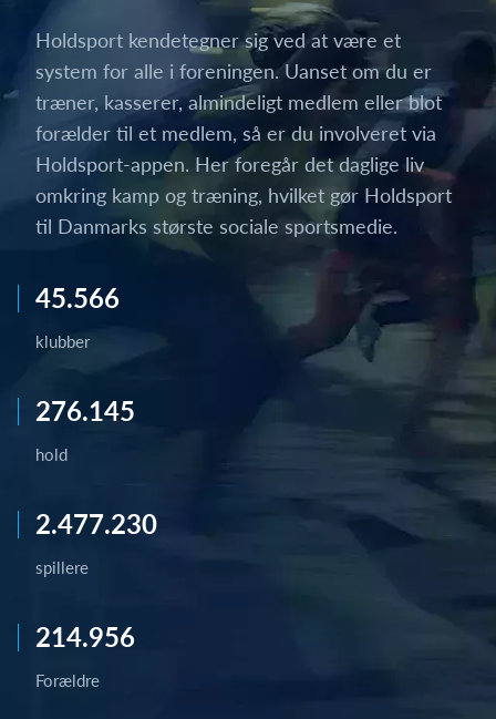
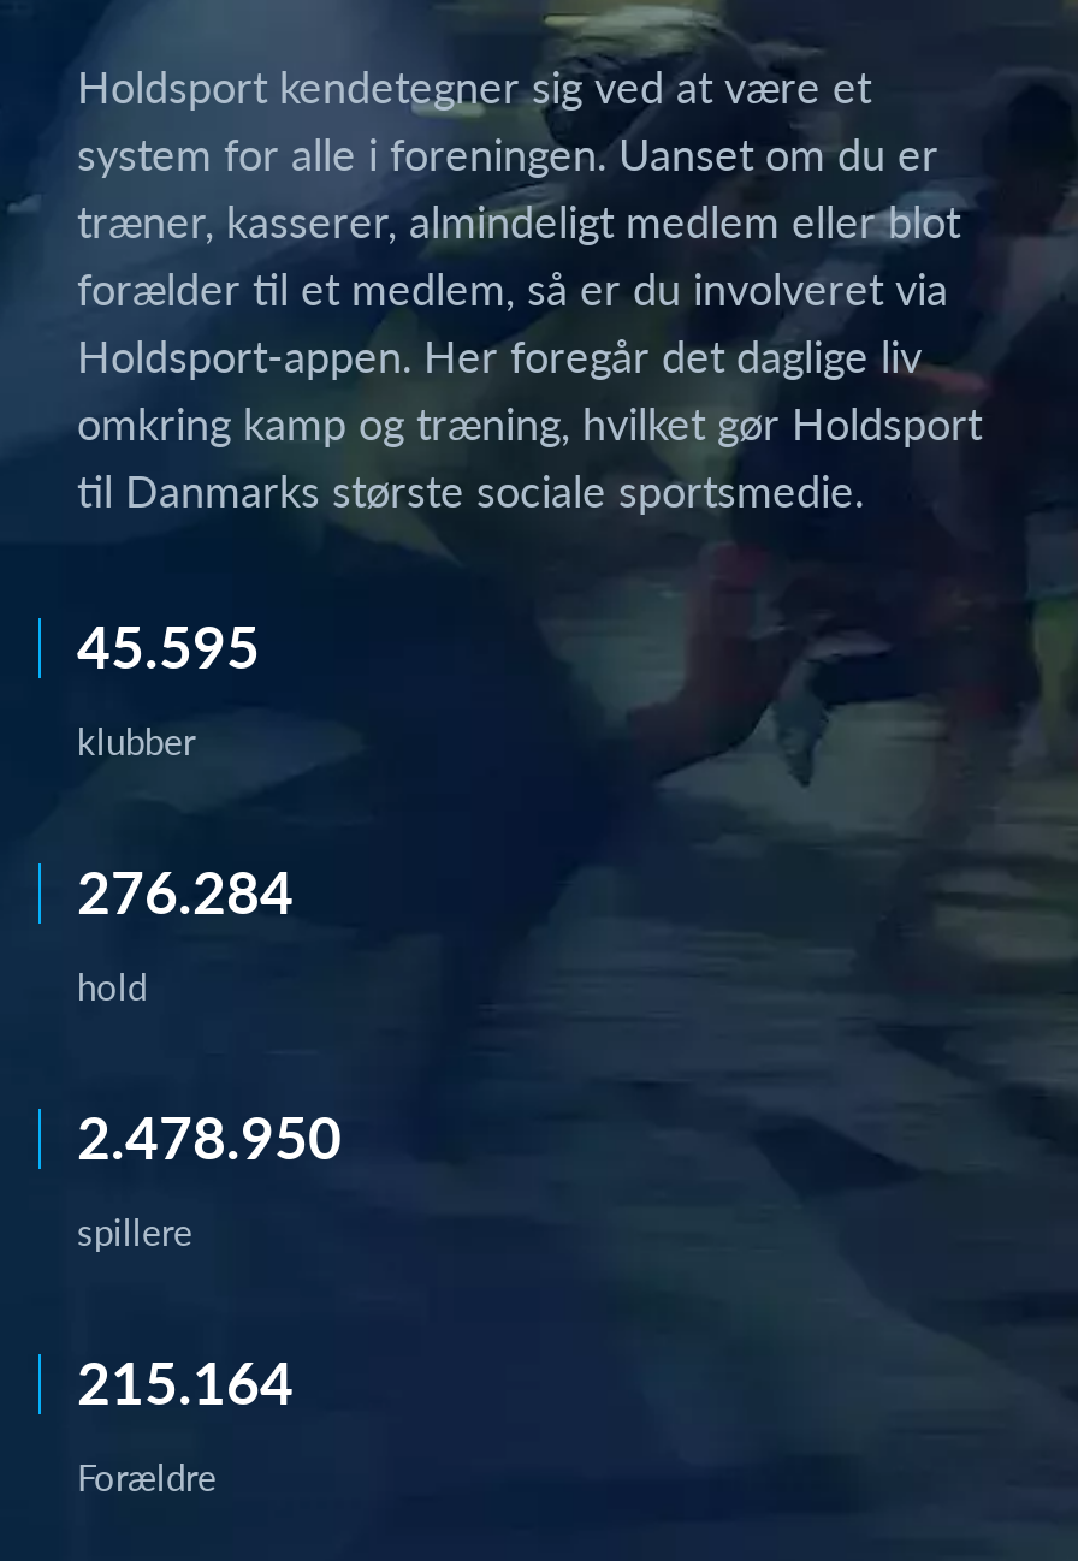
- 45.566
+ 45.595

- 276.145
+ 276.284

- 2.477.230
+ 2.478.950

- 214.956
+ 215.164
